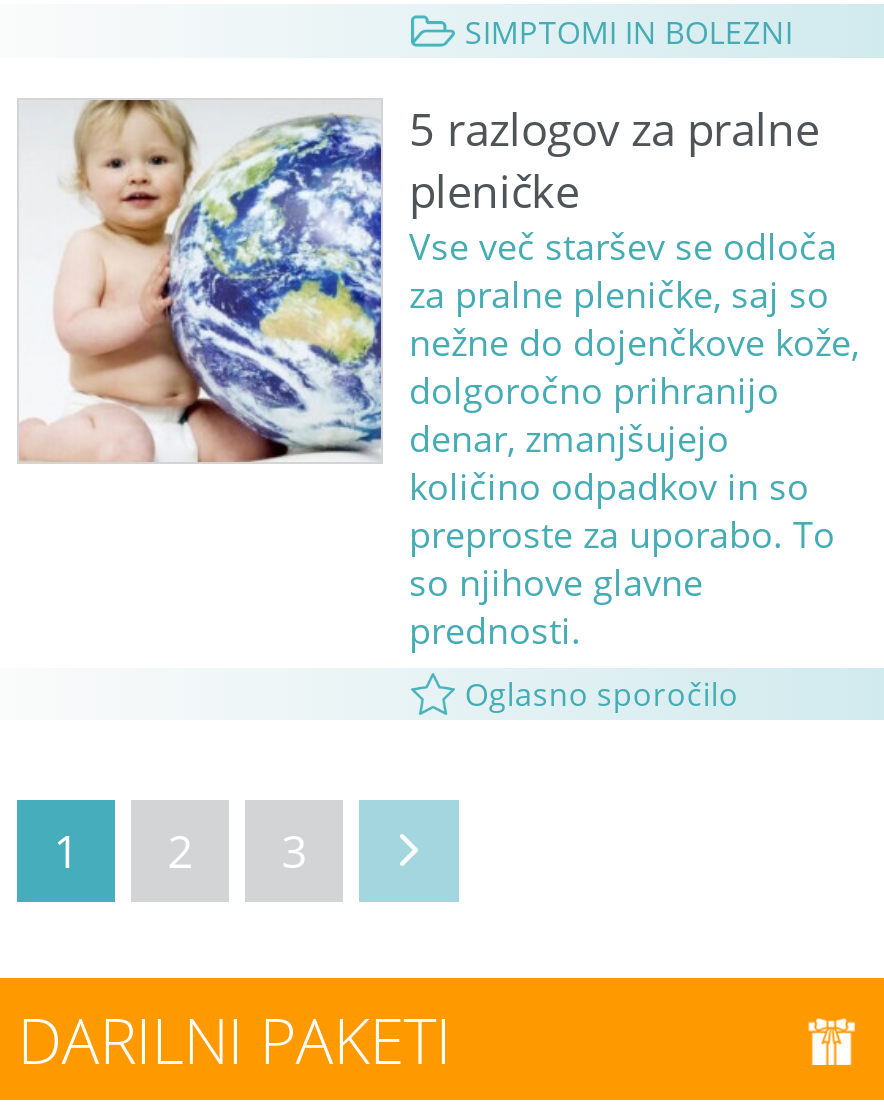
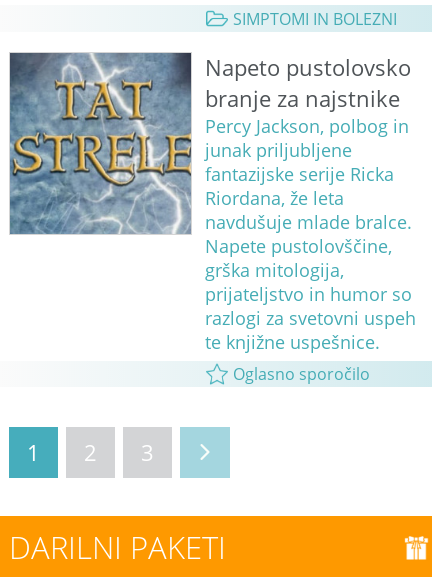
- [image]
- 5 razlogov za pralne
- pleničke
- Vse več staršev se odloča
- za pralne pleničke, saj so
- nežne do dojenčkove kože,
- dolgoročno prihranijo
- denar, zmanjšujejo
- količino odpadkov in so
- preproste za uporabo. To
- so njihove glavne
- prednosti.
+ [image]
+ Napeto pustolovsko
+ branje za najstnike
+ Percy Jackson, polbog in
+ junak priljubljene
+ fantazijske serije Ricka
+ Riordana, že leta
+ navdušuje mlade bralce.
+ Napete pustolovščine,
+ grška mitologija,
+ prijateljstvo in humor so
+ razlogi za svetovni uspeh
+ te knjižne uspešnice.
